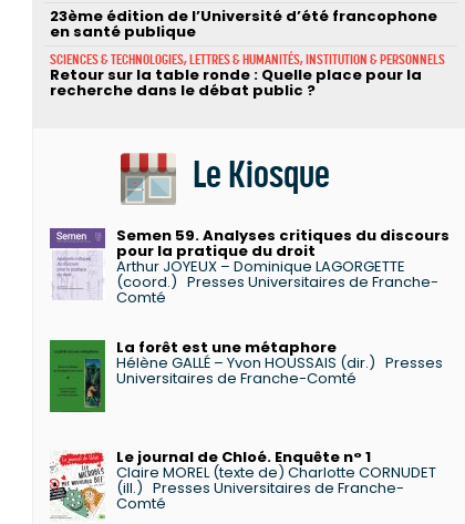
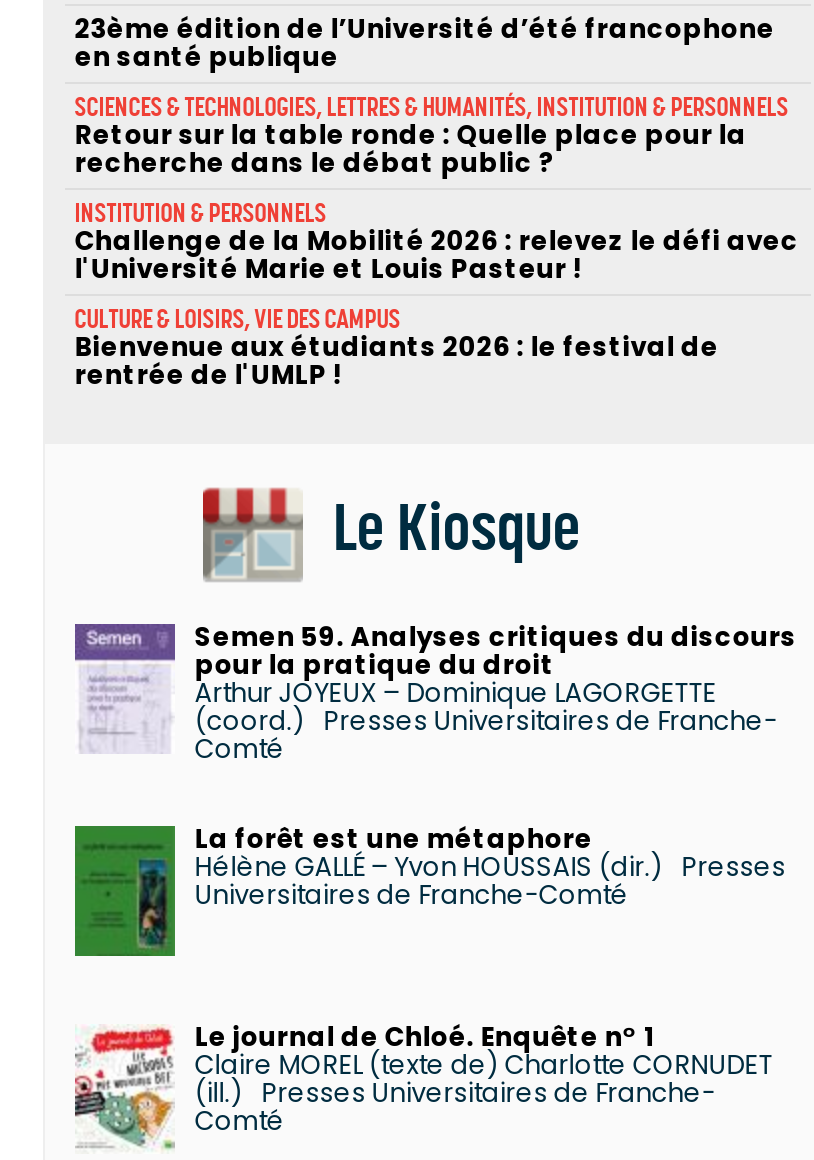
+ INSTITUTION & PERSONNELS
+ Challenge de la Mobilité 2026 : relevez le défi avec
+ l'Université Marie et Louis Pasteur !
+ CULTURE & LOISIRS, VIE DES CAMPUS
+ Bienvenue aux étudiants 2026 : le festival de
+ rentrée de l'UMLP !
